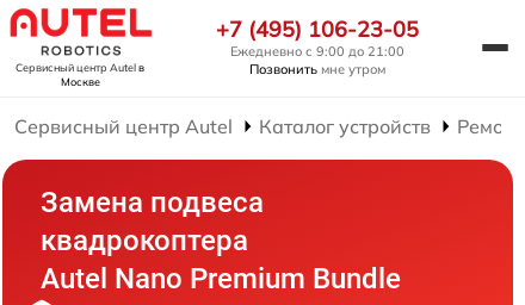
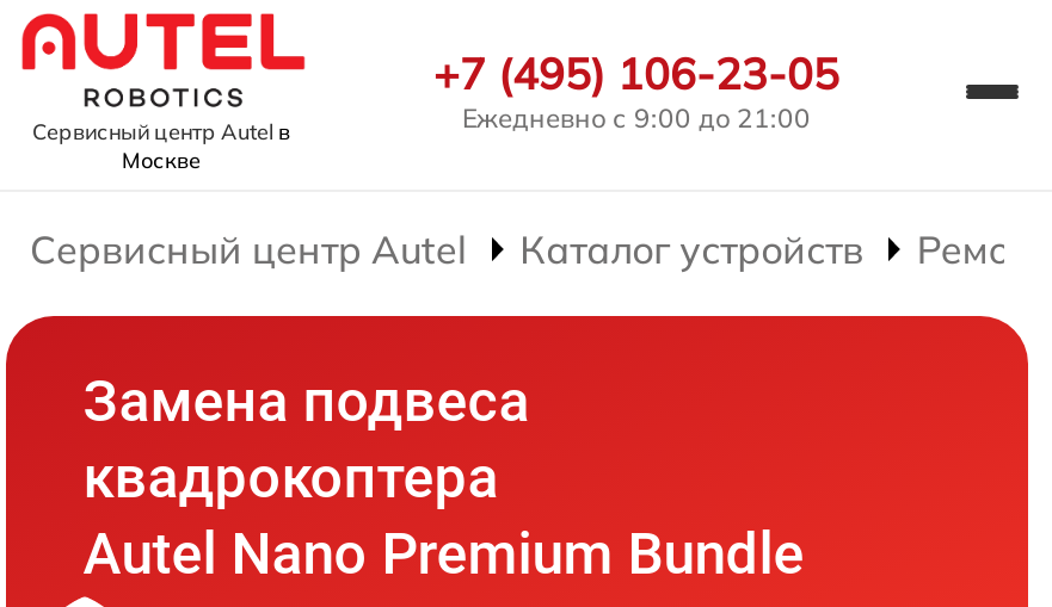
- Позвонить мне утром
